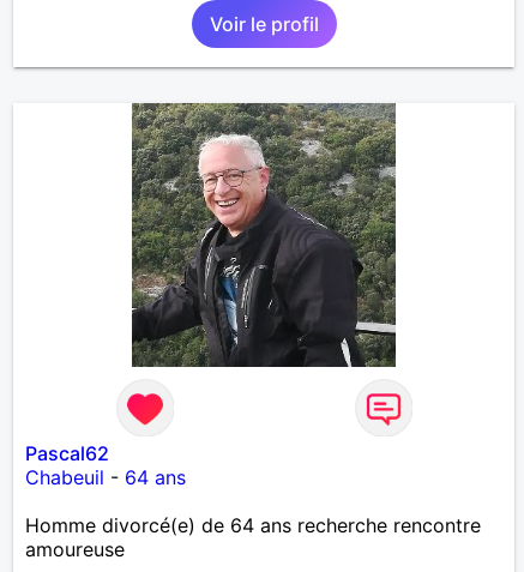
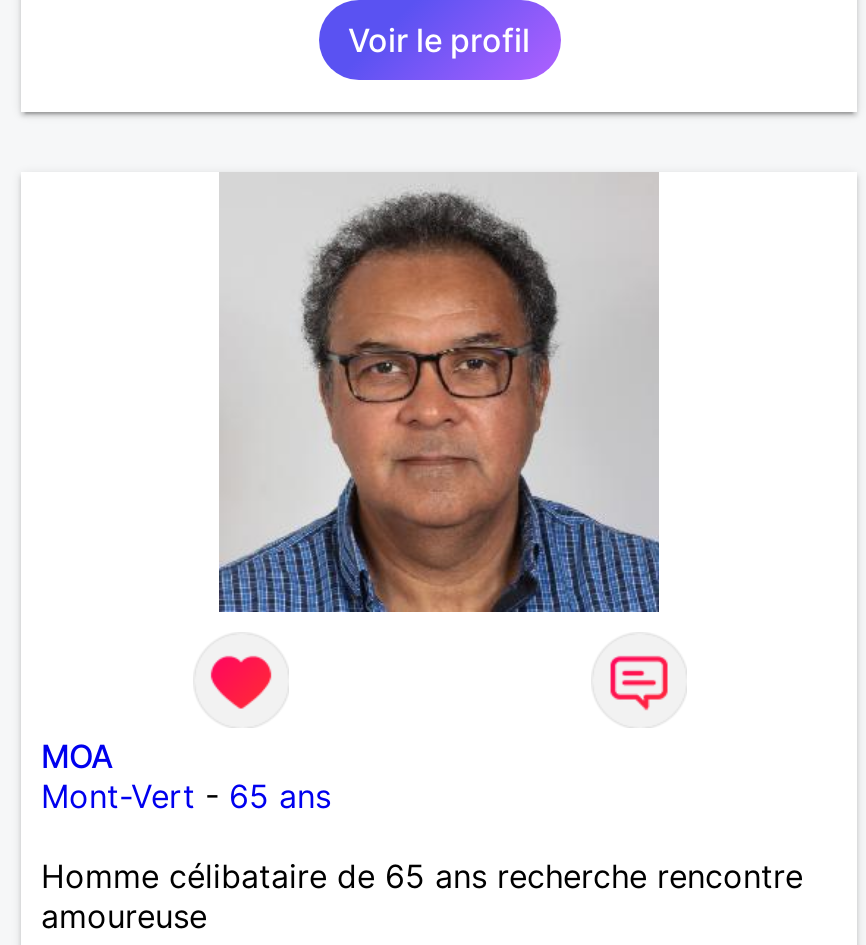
- [image]
+ [image]

- Pascal62
- Chabeuil - 64 ans
+ MOA
+ Mont-Vert - 65 ans

- Homme divorcé(e) de 64 ans recherche rencontre
+ Homme célibataire de 65 ans recherche rencontre
